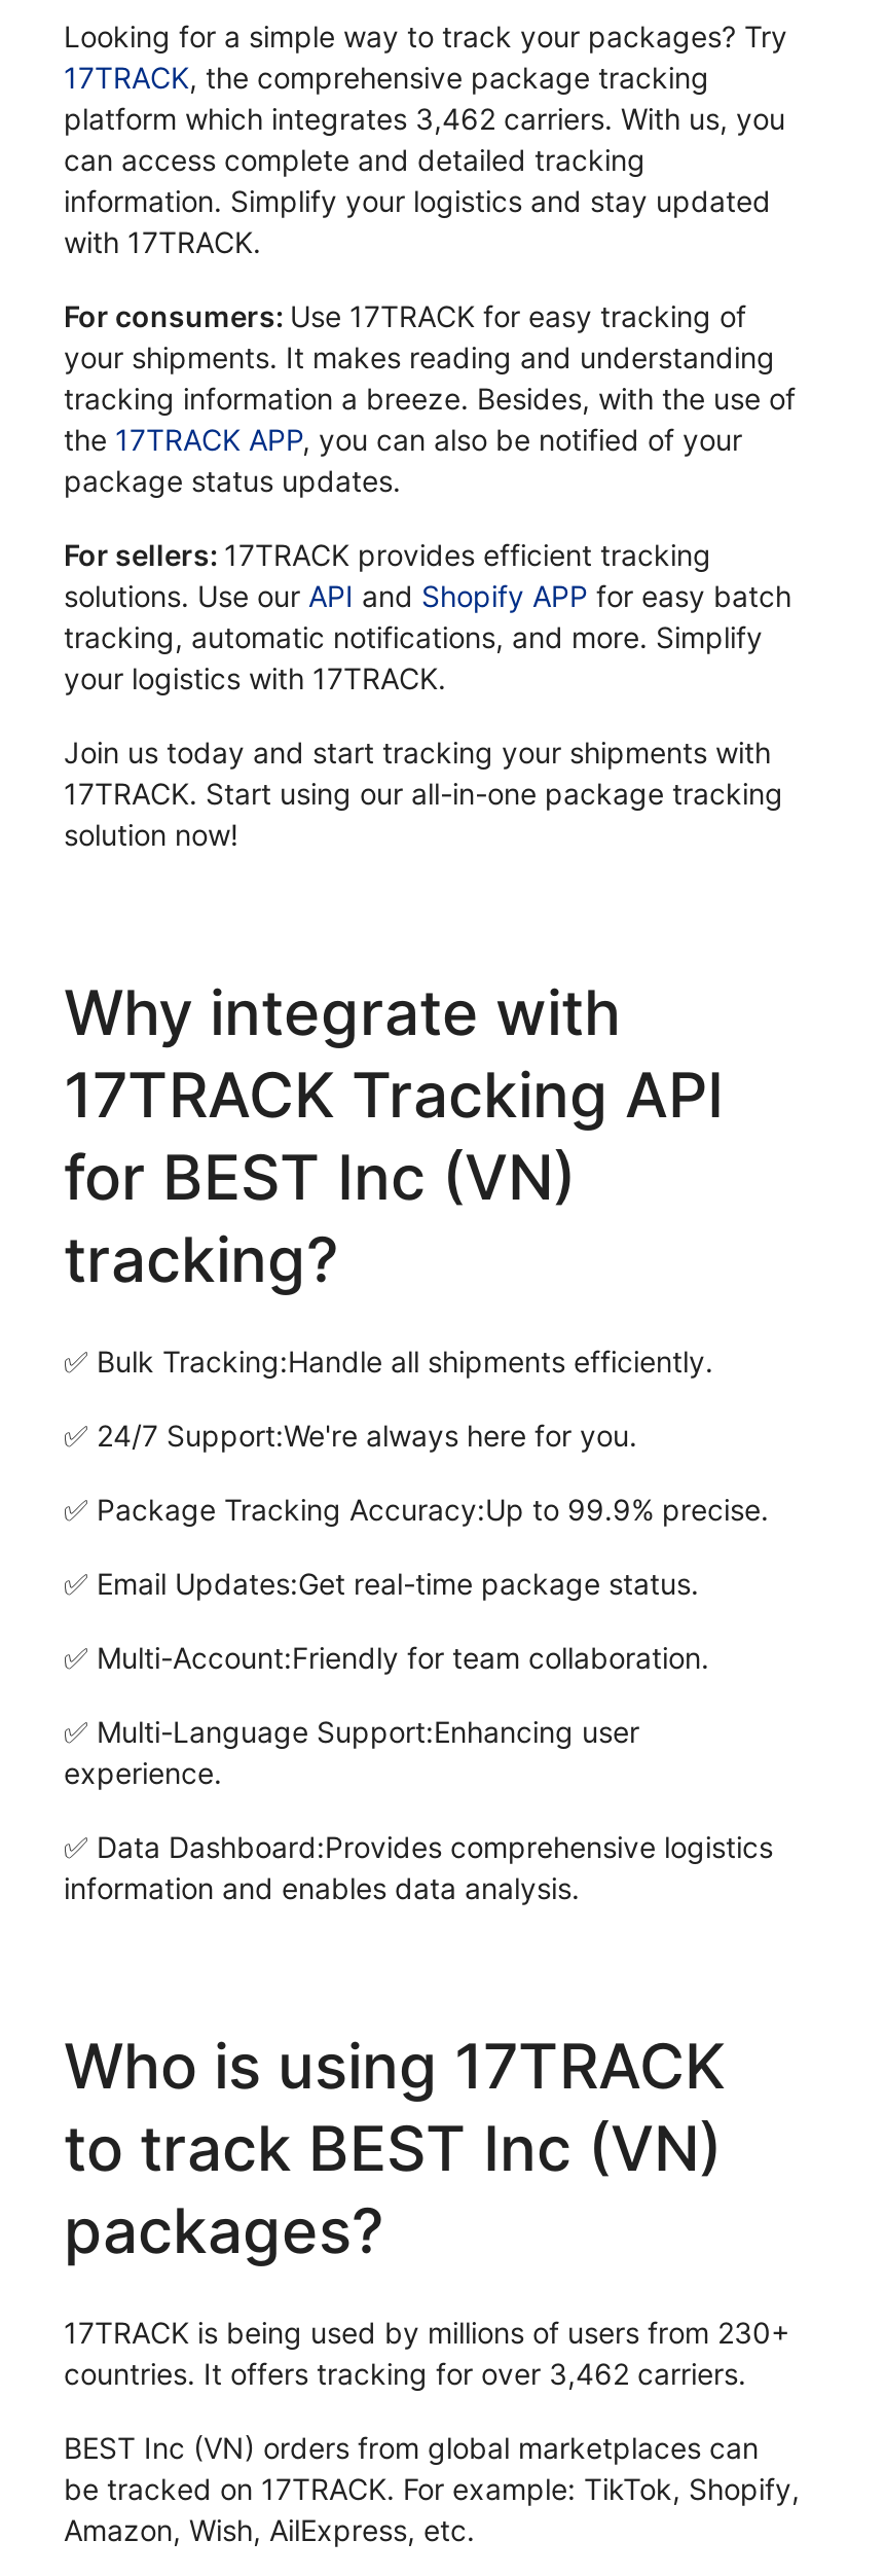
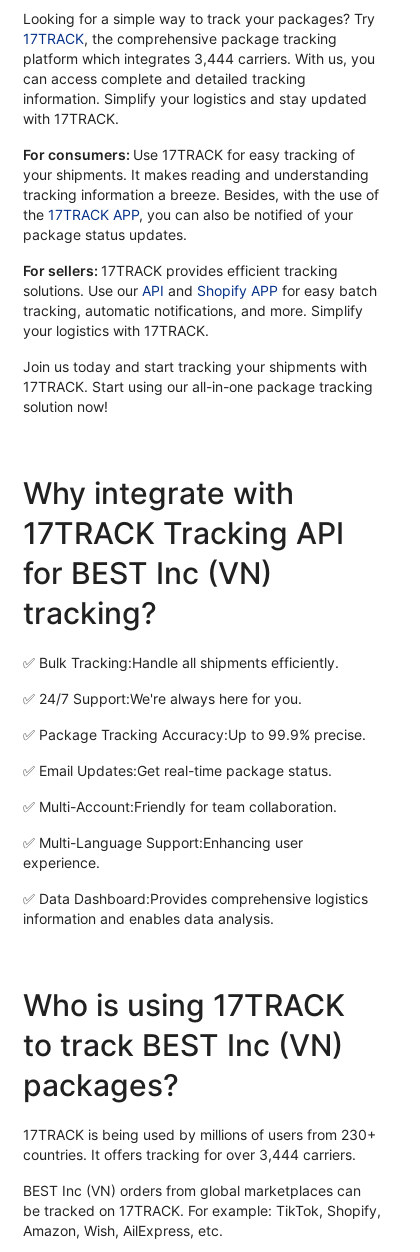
- platform which integrates 3,462 carriers. With us, you
+ platform which integrates 3,444 carriers. With us, you

- countries. It offers tracking for over 3,462 carriers.
+ countries. It offers tracking for over 3,444 carriers.
